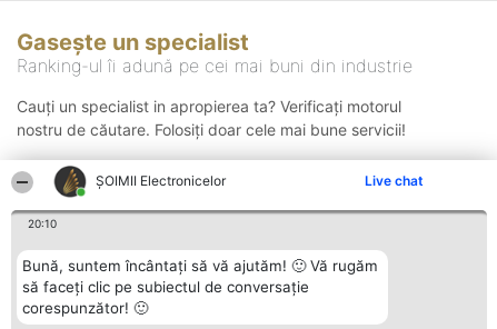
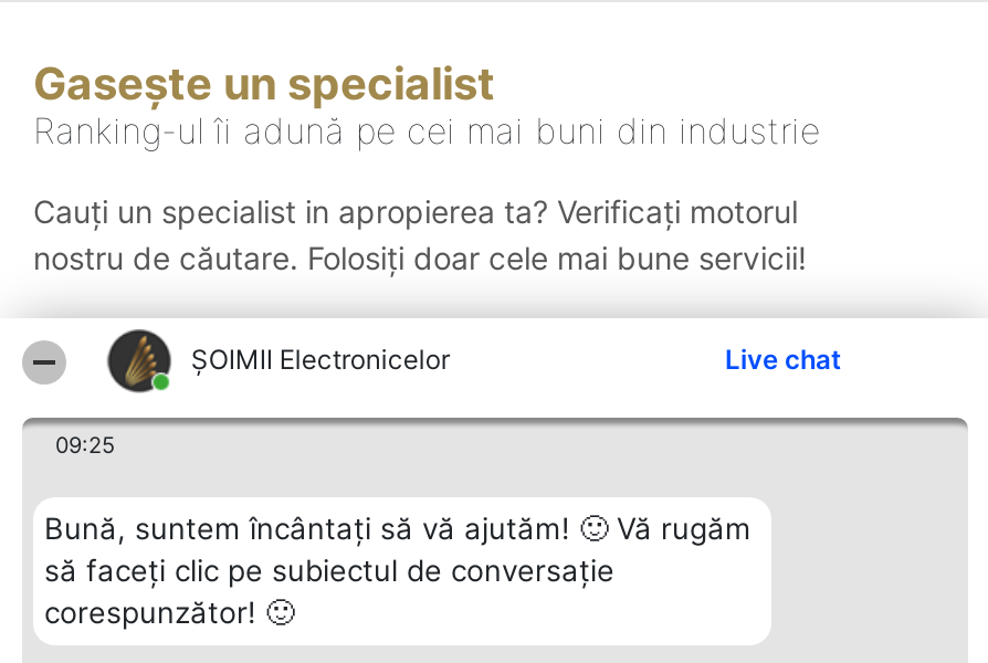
- 20:10
+ 09:25
